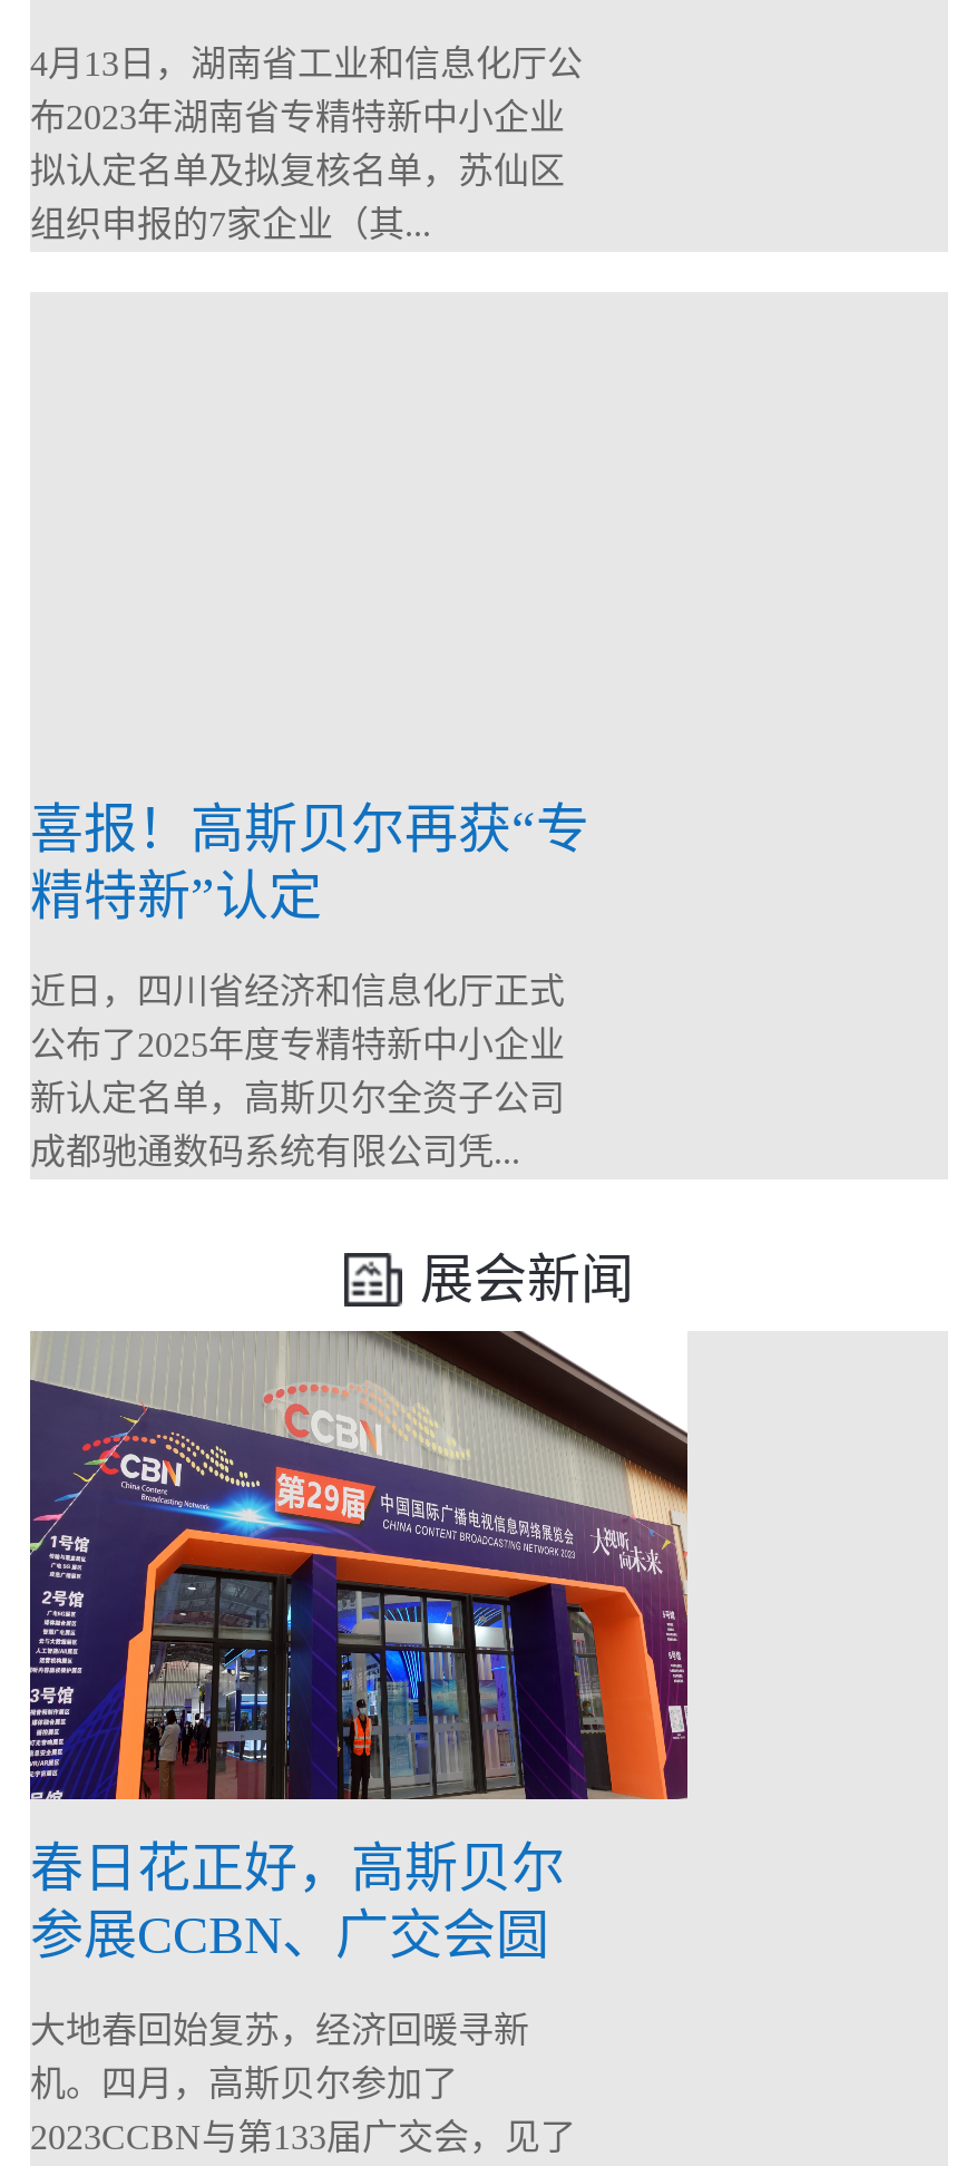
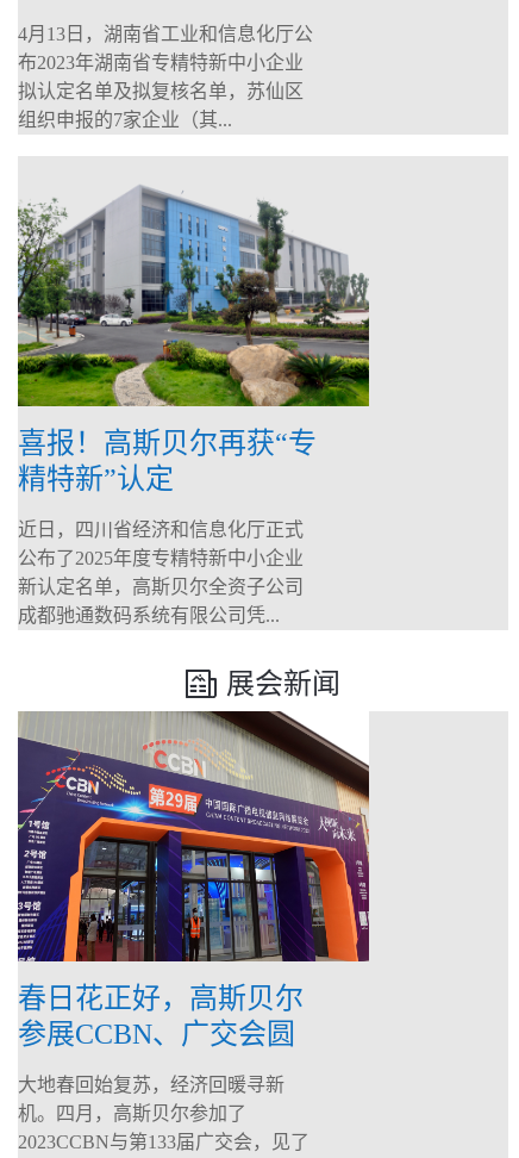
+ [image]
